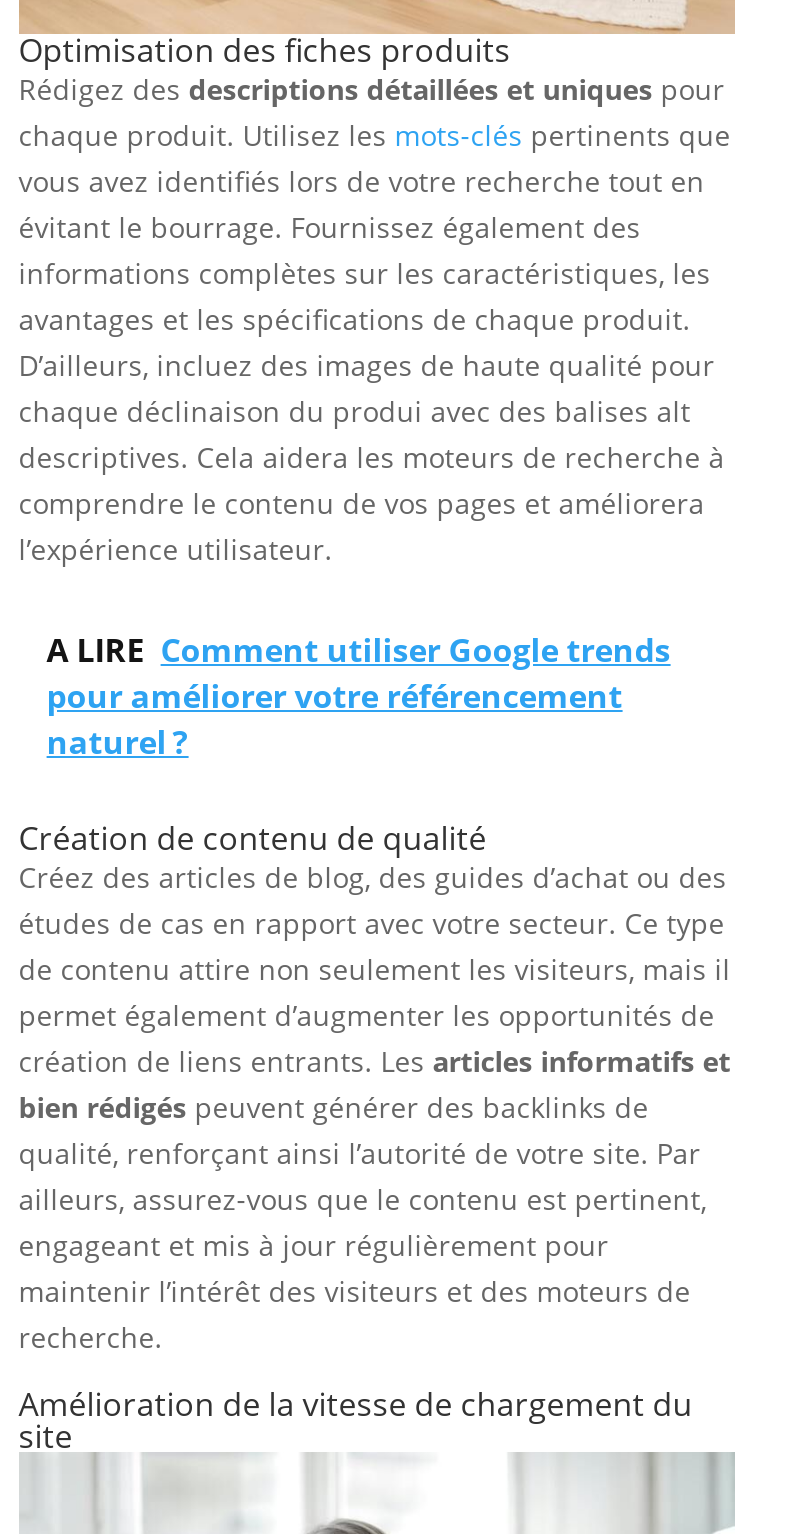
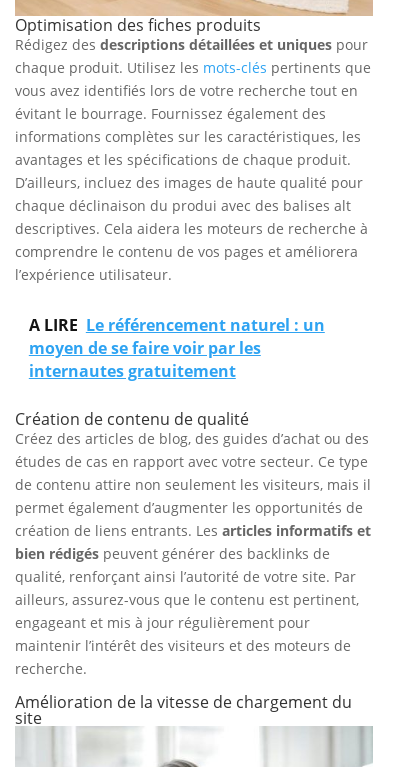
- A LIRE Comment utiliser Google trends
- pour améliorer votre référencement
- naturel ?
+ A LIRE Le référencement naturel : un
+ moyen de se faire voir par les
+ internautes gratuitement
